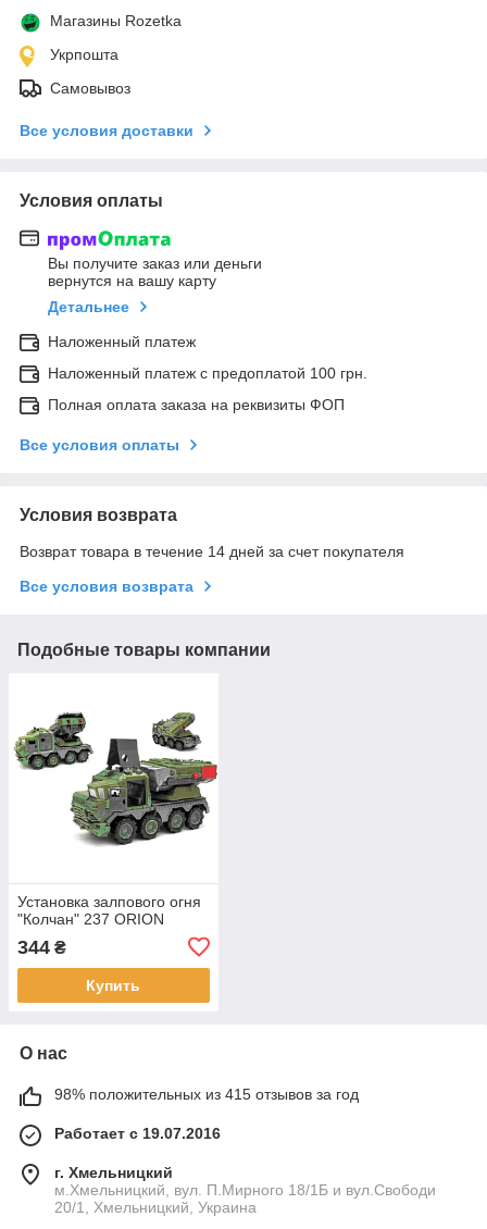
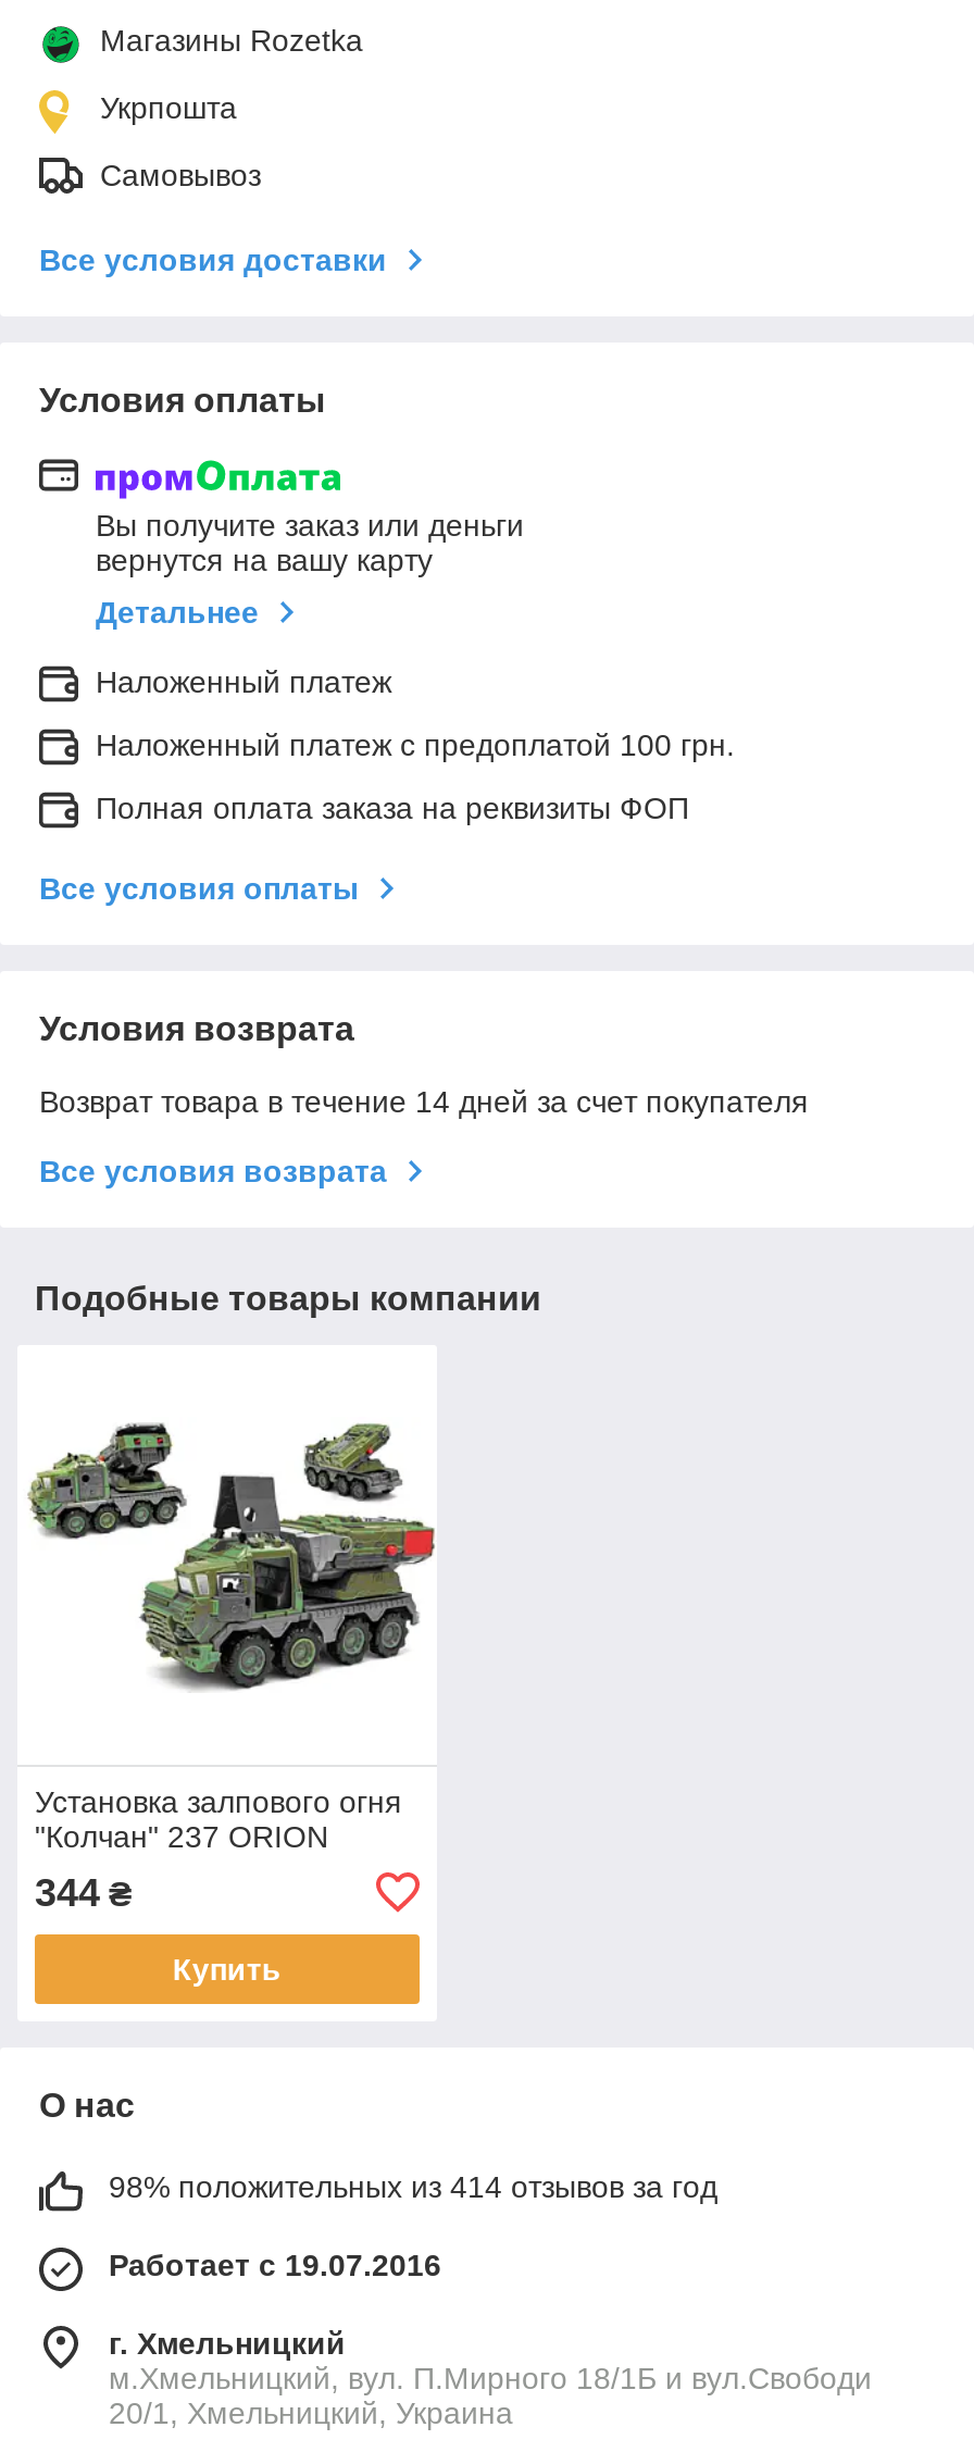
- 98% положительных из 415 отзывов за год
+ 98% положительных из 414 отзывов за год
